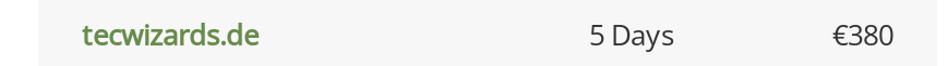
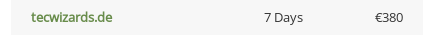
- 5 Days
+ 7 Days
